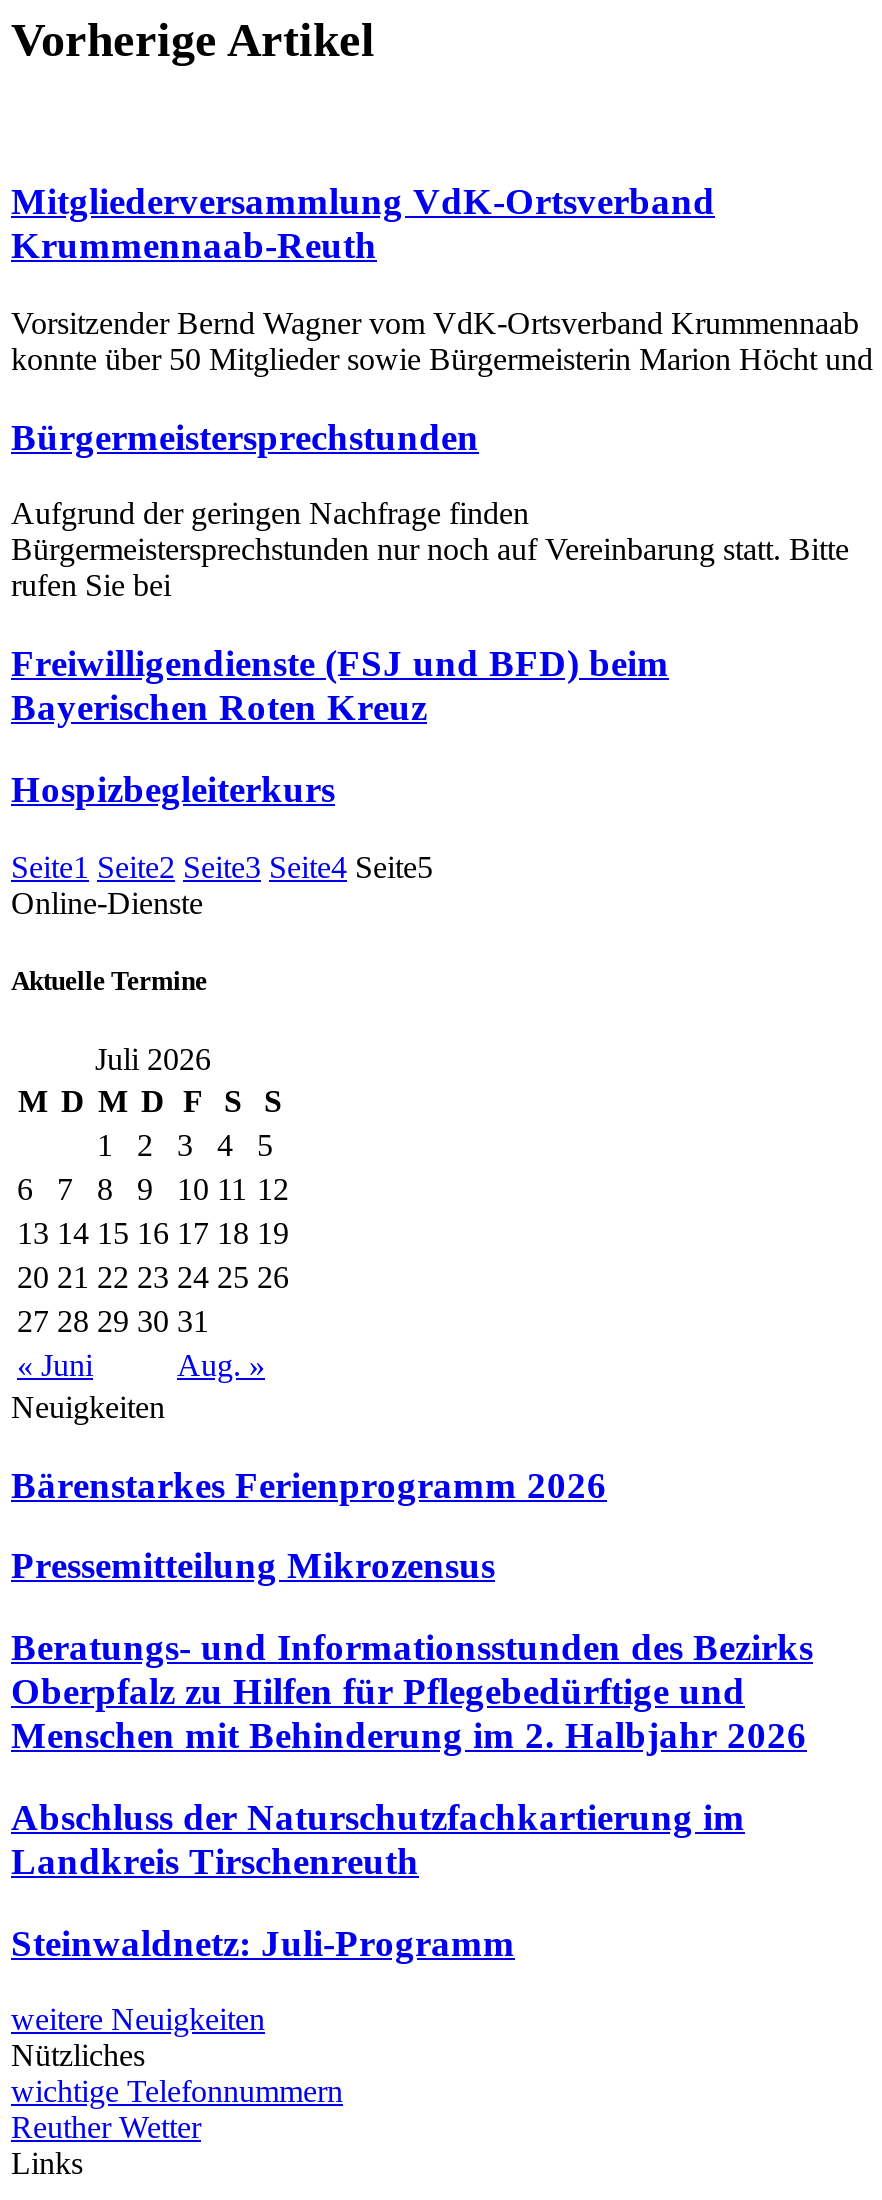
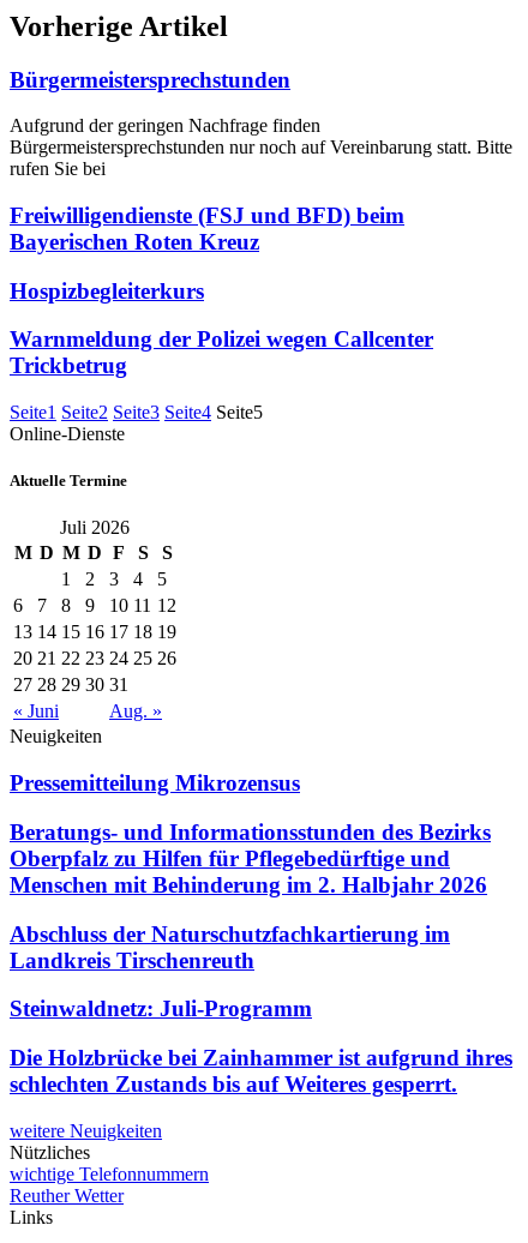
- Mitgliederversammlung VdK-Ortsverband
- Krummennaab-Reuth
- Vorsitzender Bernd Wagner vom VdK-Ortsverband Krummennaab
- konnte über 50 Mitglieder sowie Bürgermeisterin Marion Höcht und

moved up: Bürgermeistersprechstunden | Aufgrund der geringen Nachfrage finden | Bürgermeistersprechstunden nur noch auf Vereinbarung statt. Bitte | rufen Sie bei | Freiwilligendienste (FSJ und BFD) beim | Bayerischen Roten Kreuz | Hospizbegleiterkurs

+ Warnmeldung der Polizei wegen Callcenter
+ Trickbetrug

moved up: Seite1 Seite2 Seite3 Seite4 Seite5 | Online-Dienste | Aktuelle Termine | ... | Aug. » | Neuigkeiten

- Bärenstarkes Ferienprogramm 2026

moved up: Pressemitteilung Mikrozensus | Beratungs- und Informationsstunden des Bezirks | Oberpfalz zu Hilfen für Pflegebedürftige und | Menschen mit Behinderung im 2. Halbjahr 2026 | Abschluss der Naturschutzfachkartierung im | Landkreis Tirschenreuth | Steinwaldnetz: Juli-Programm

+ Die Holzbrücke bei Zainhammer ist aufgrund ihres
+ schlechten Zustands bis auf Weiteres gesperrt.
